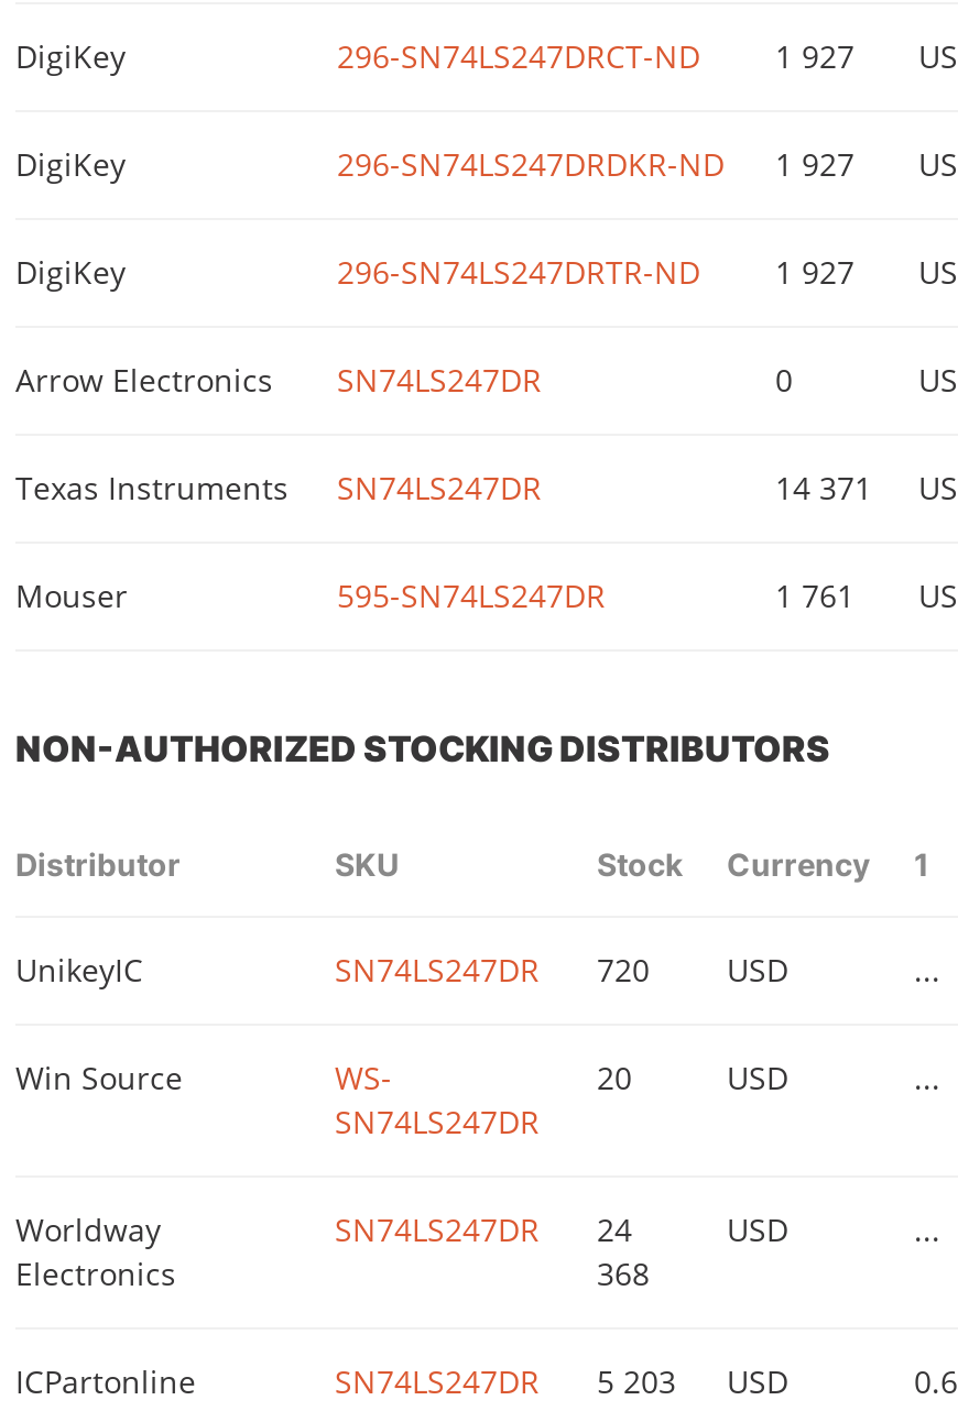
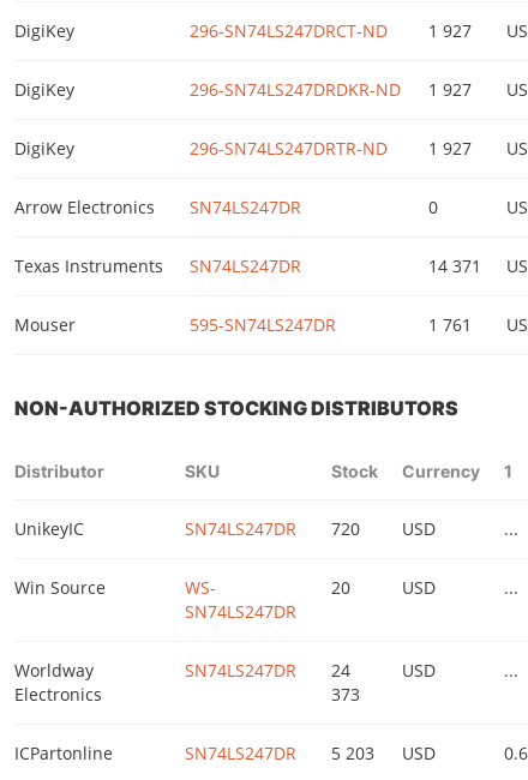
- 368
+ 373
